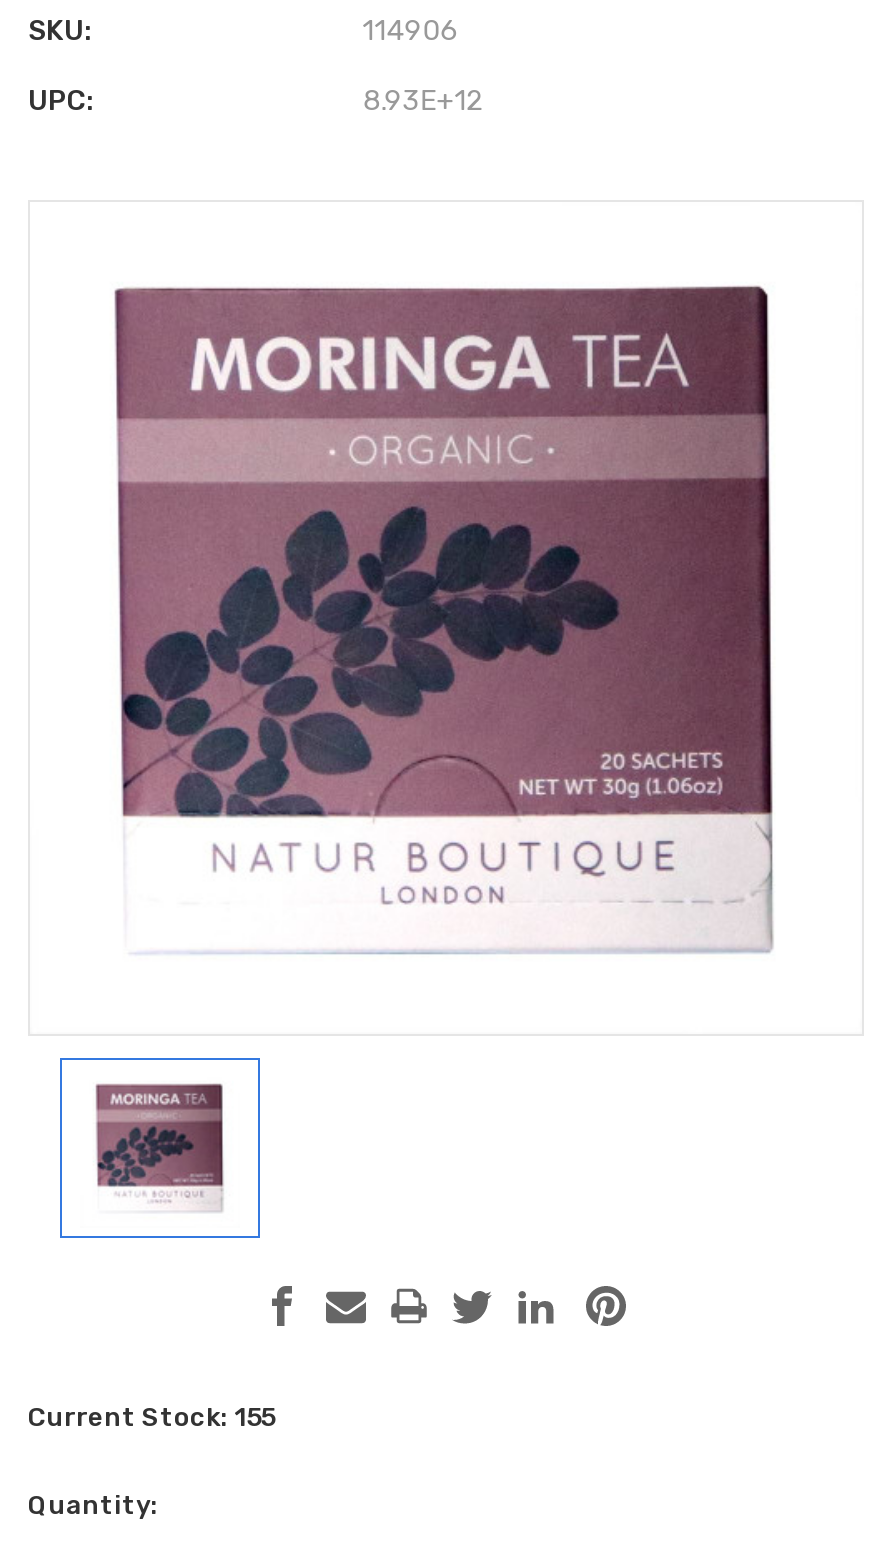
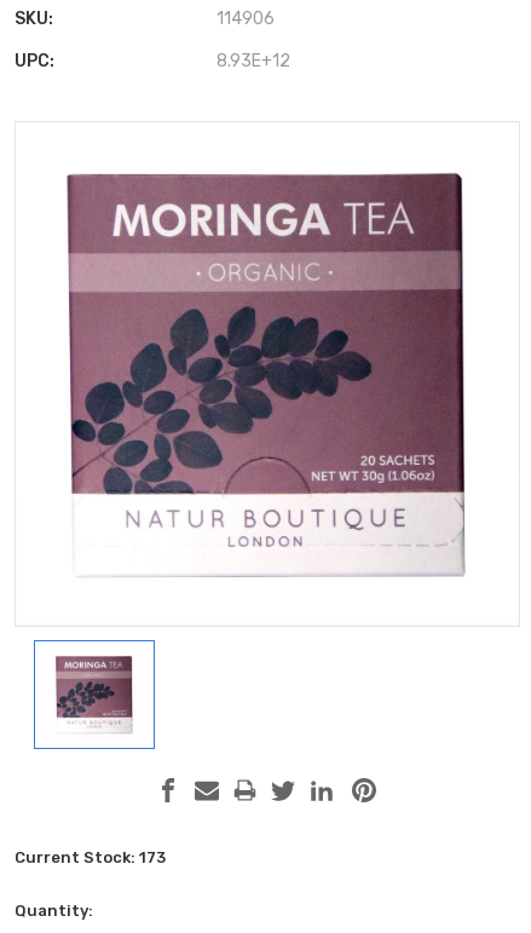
- Current Stock: 155
+ Current Stock: 173
